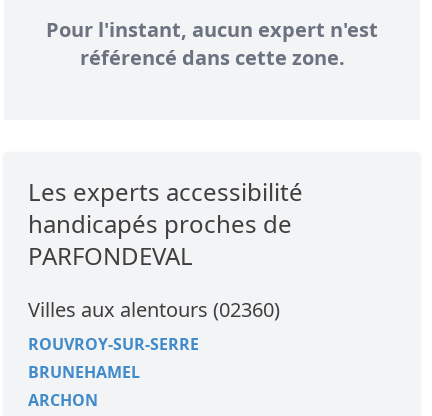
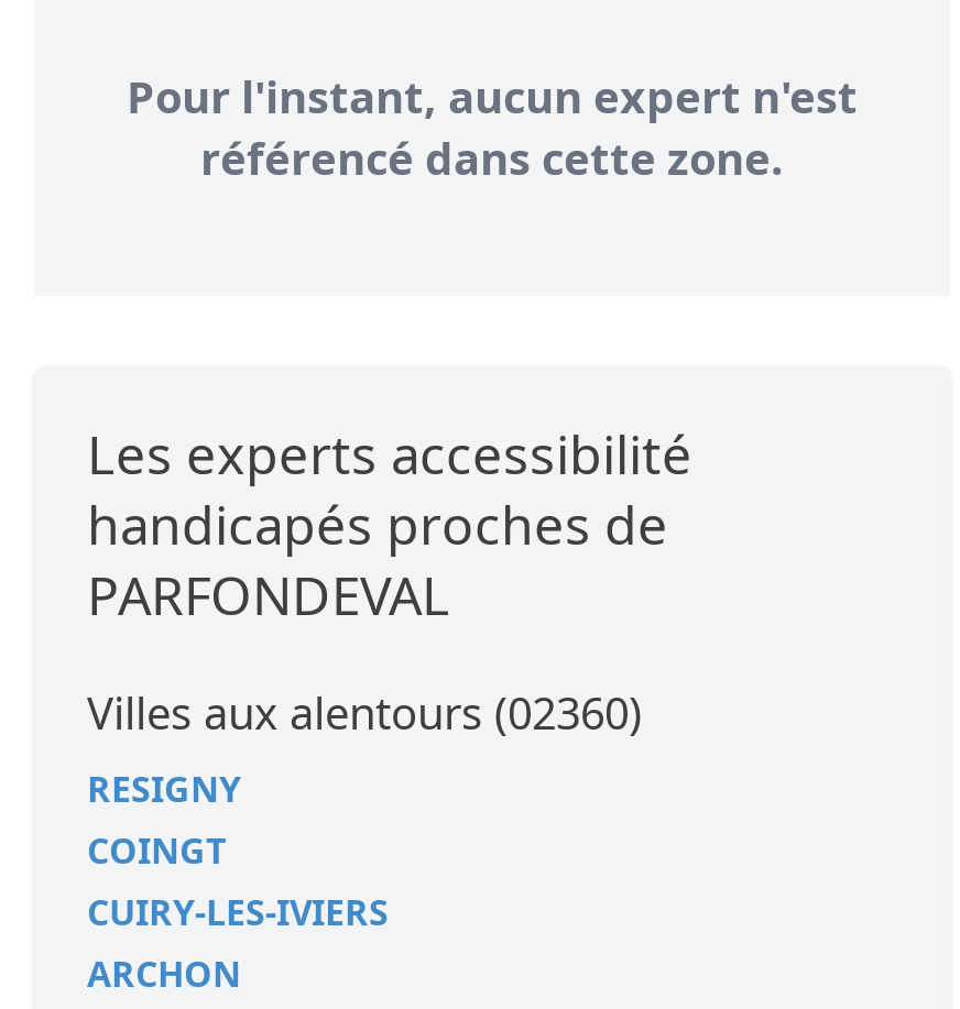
- ROUVROY-SUR-SERRE
- BRUNEHAMEL
+ RESIGNY
+ COINGT
+ CUIRY-LES-IVIERS
